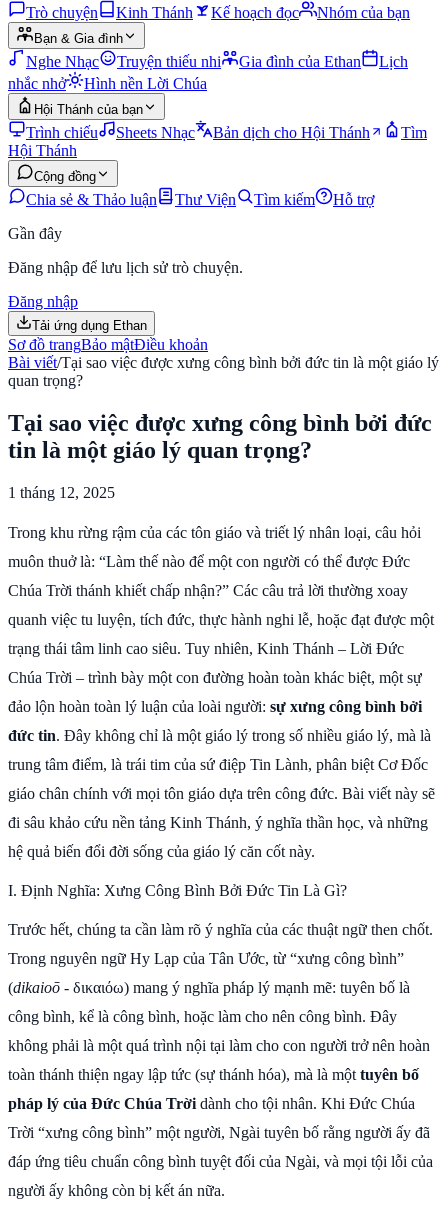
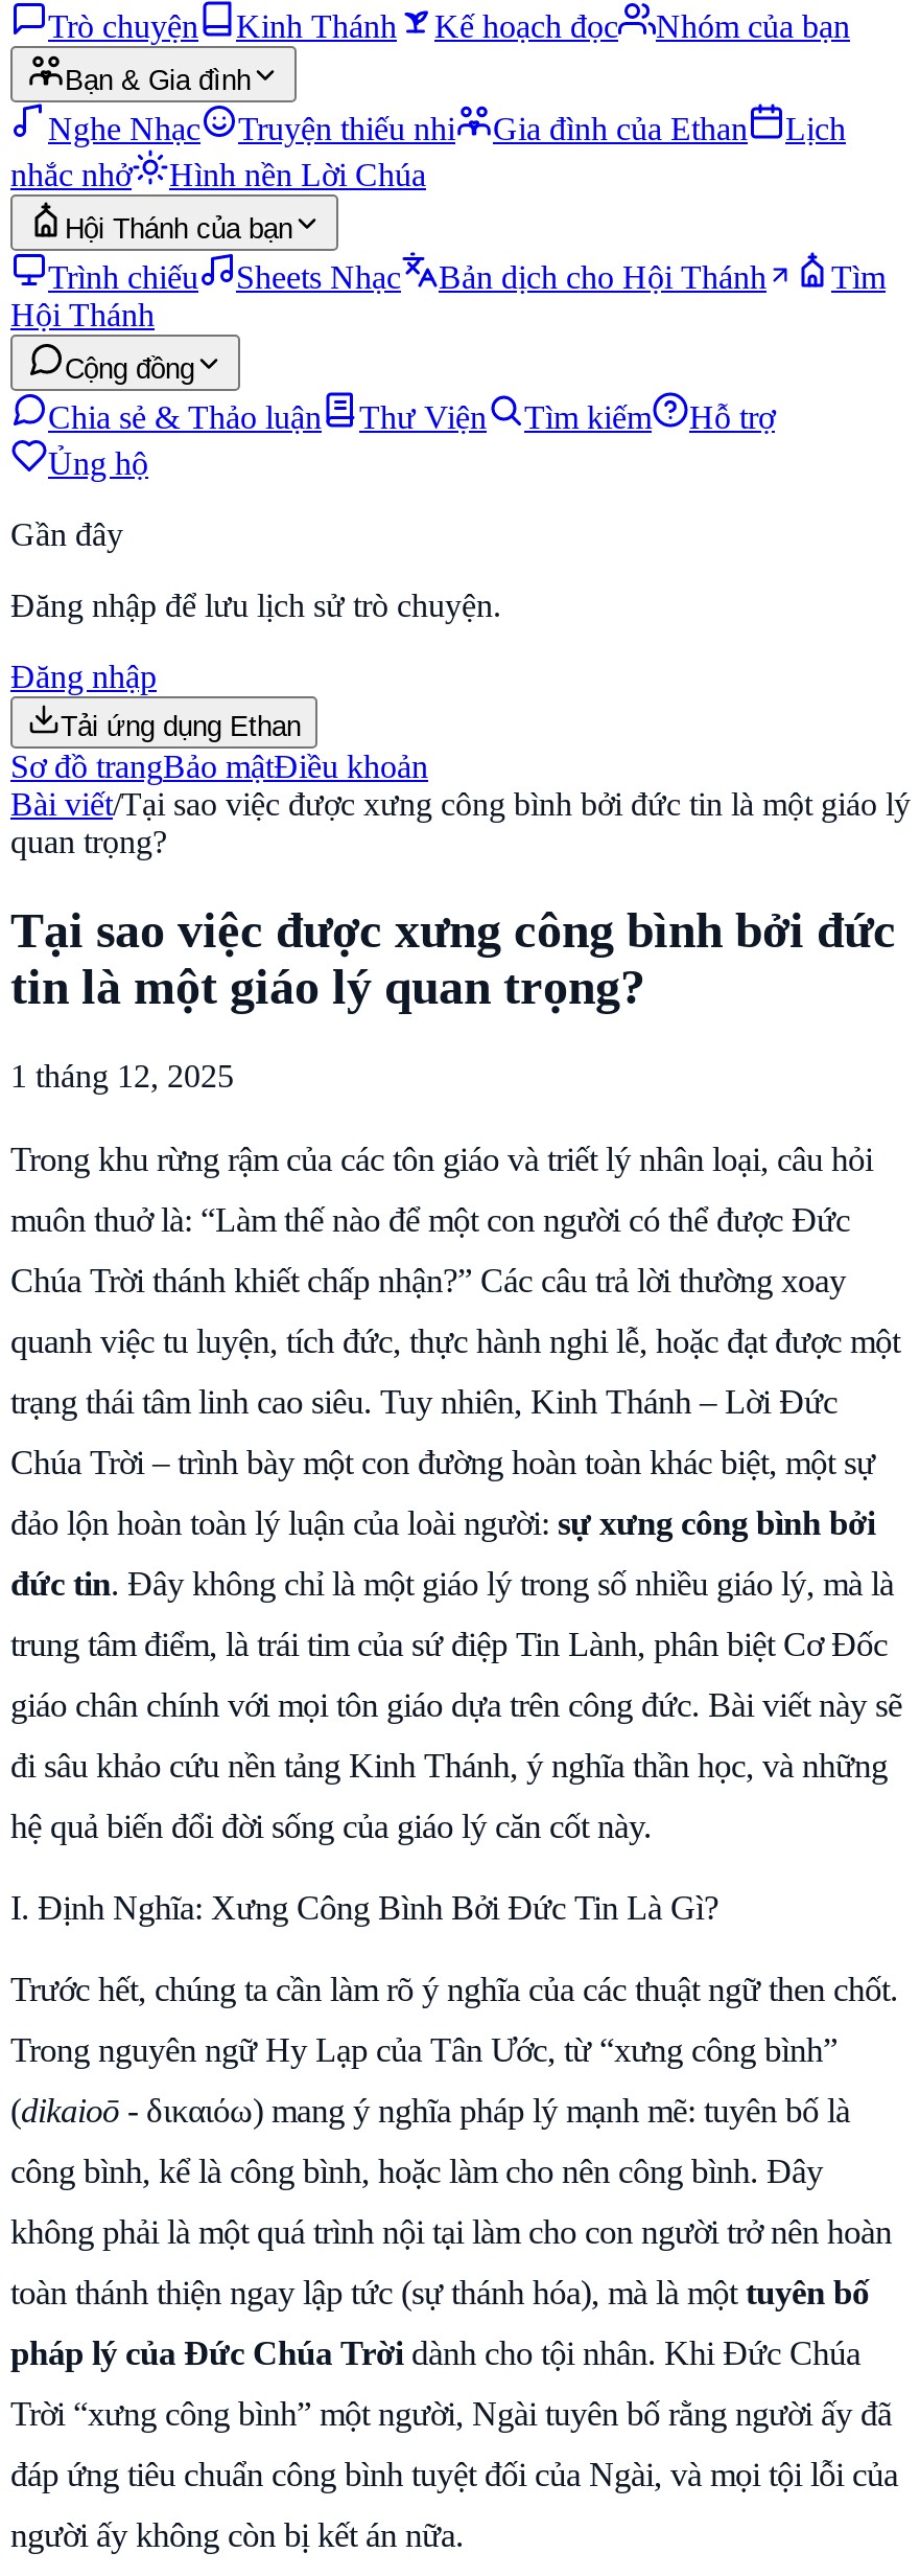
+ Ủng hộ
